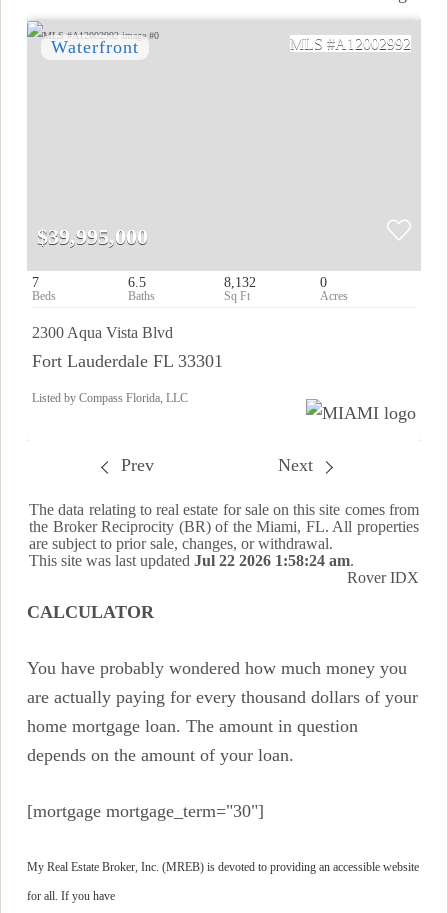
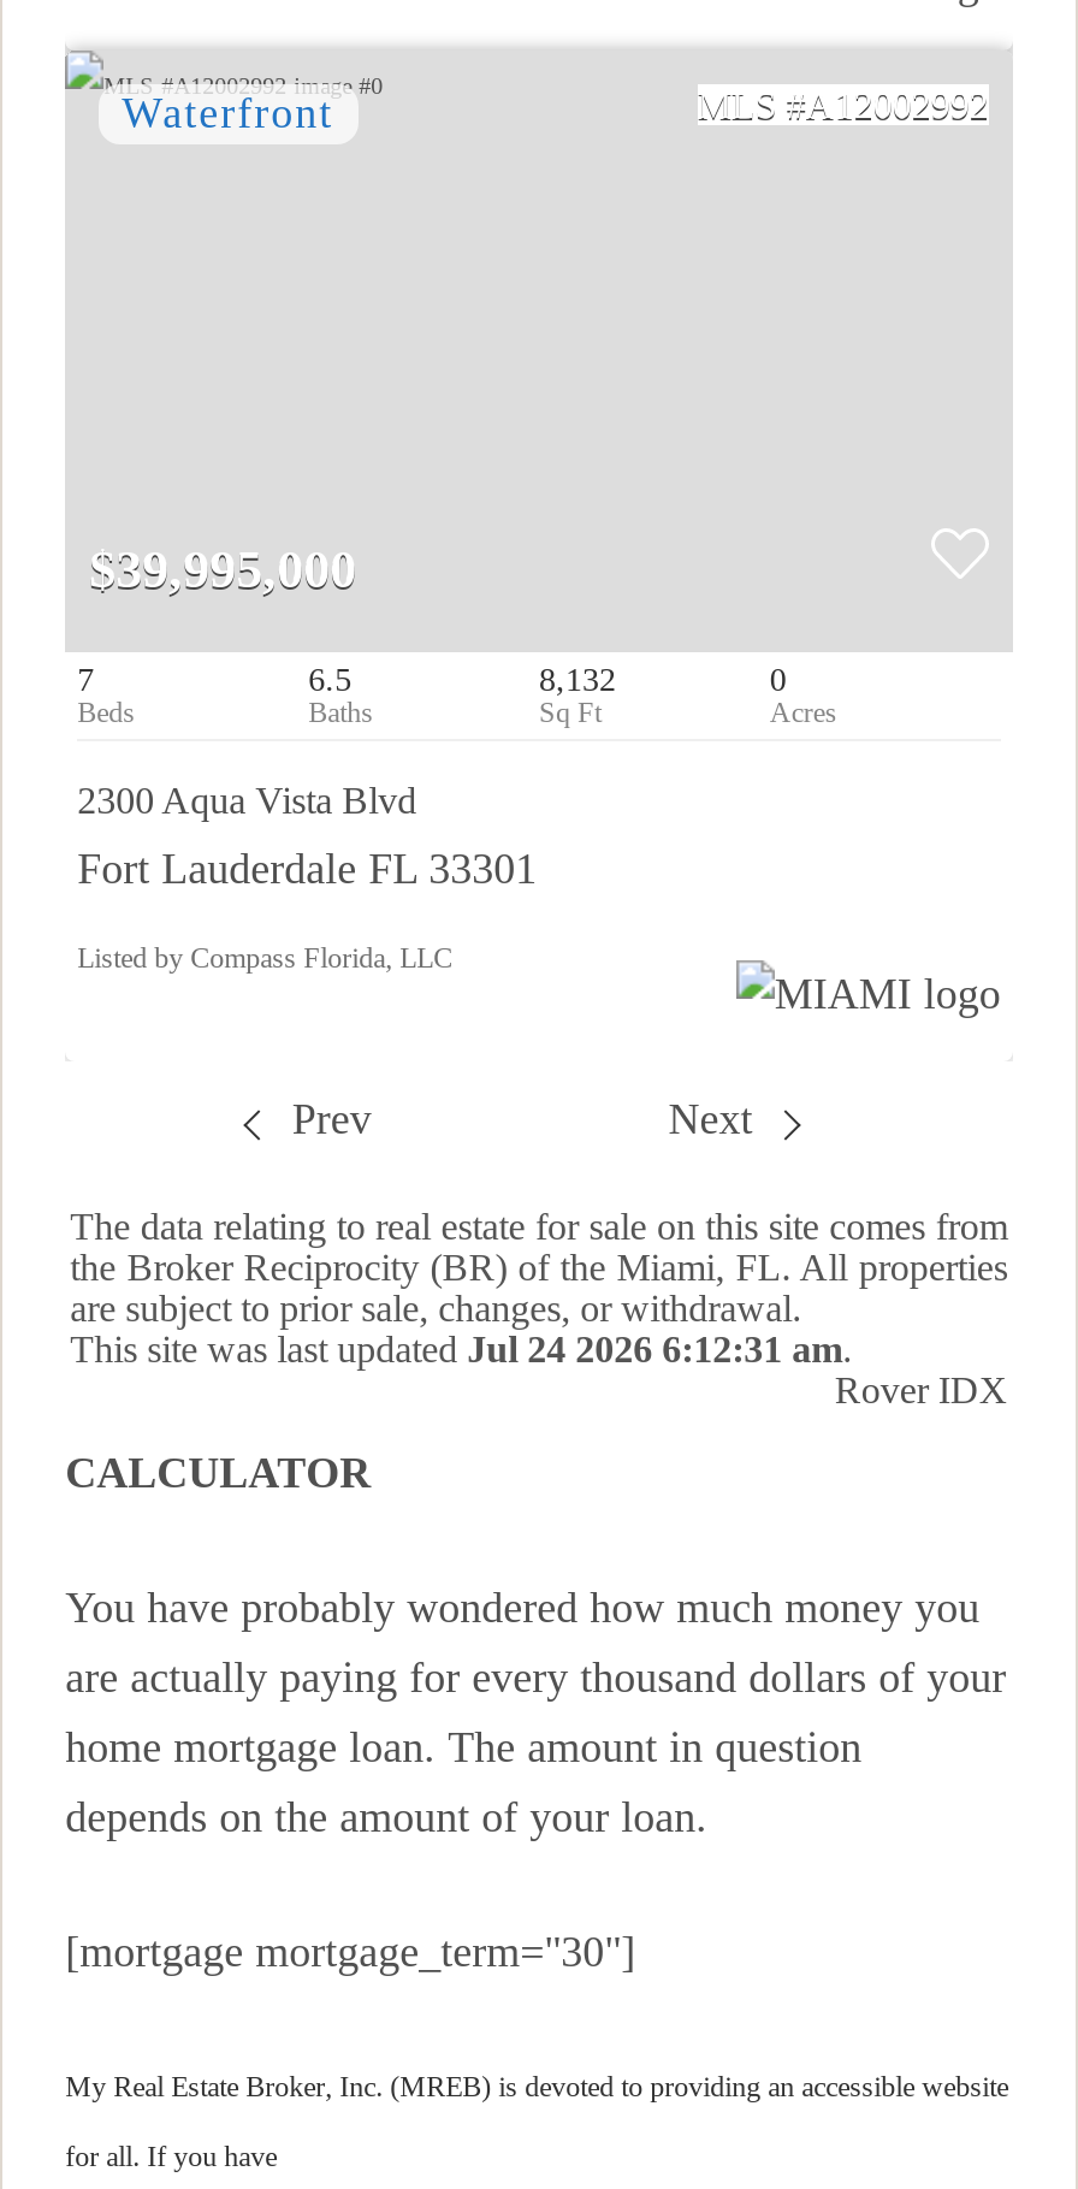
- This site was last updated Jul 22 2026 1:58:24 am.
+ This site was last updated Jul 24 2026 6:12:31 am.
